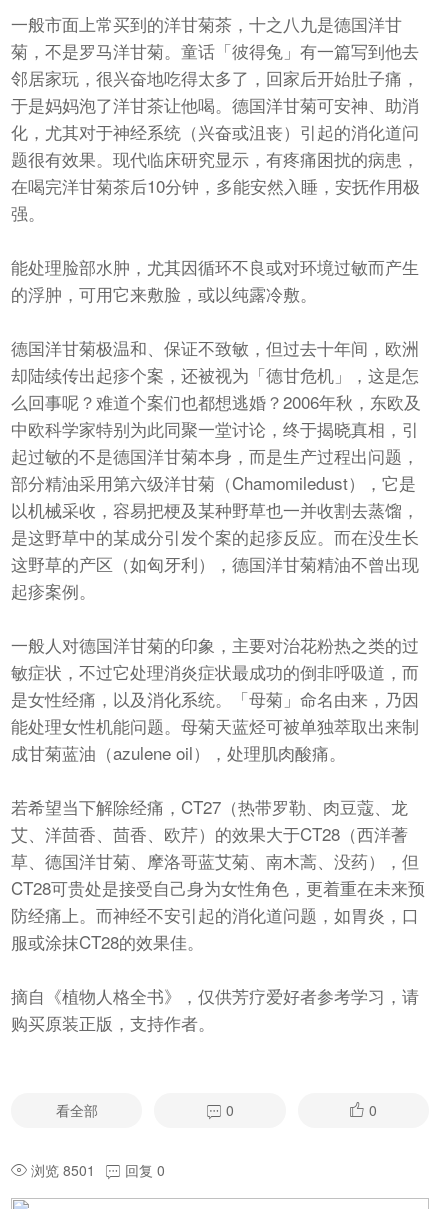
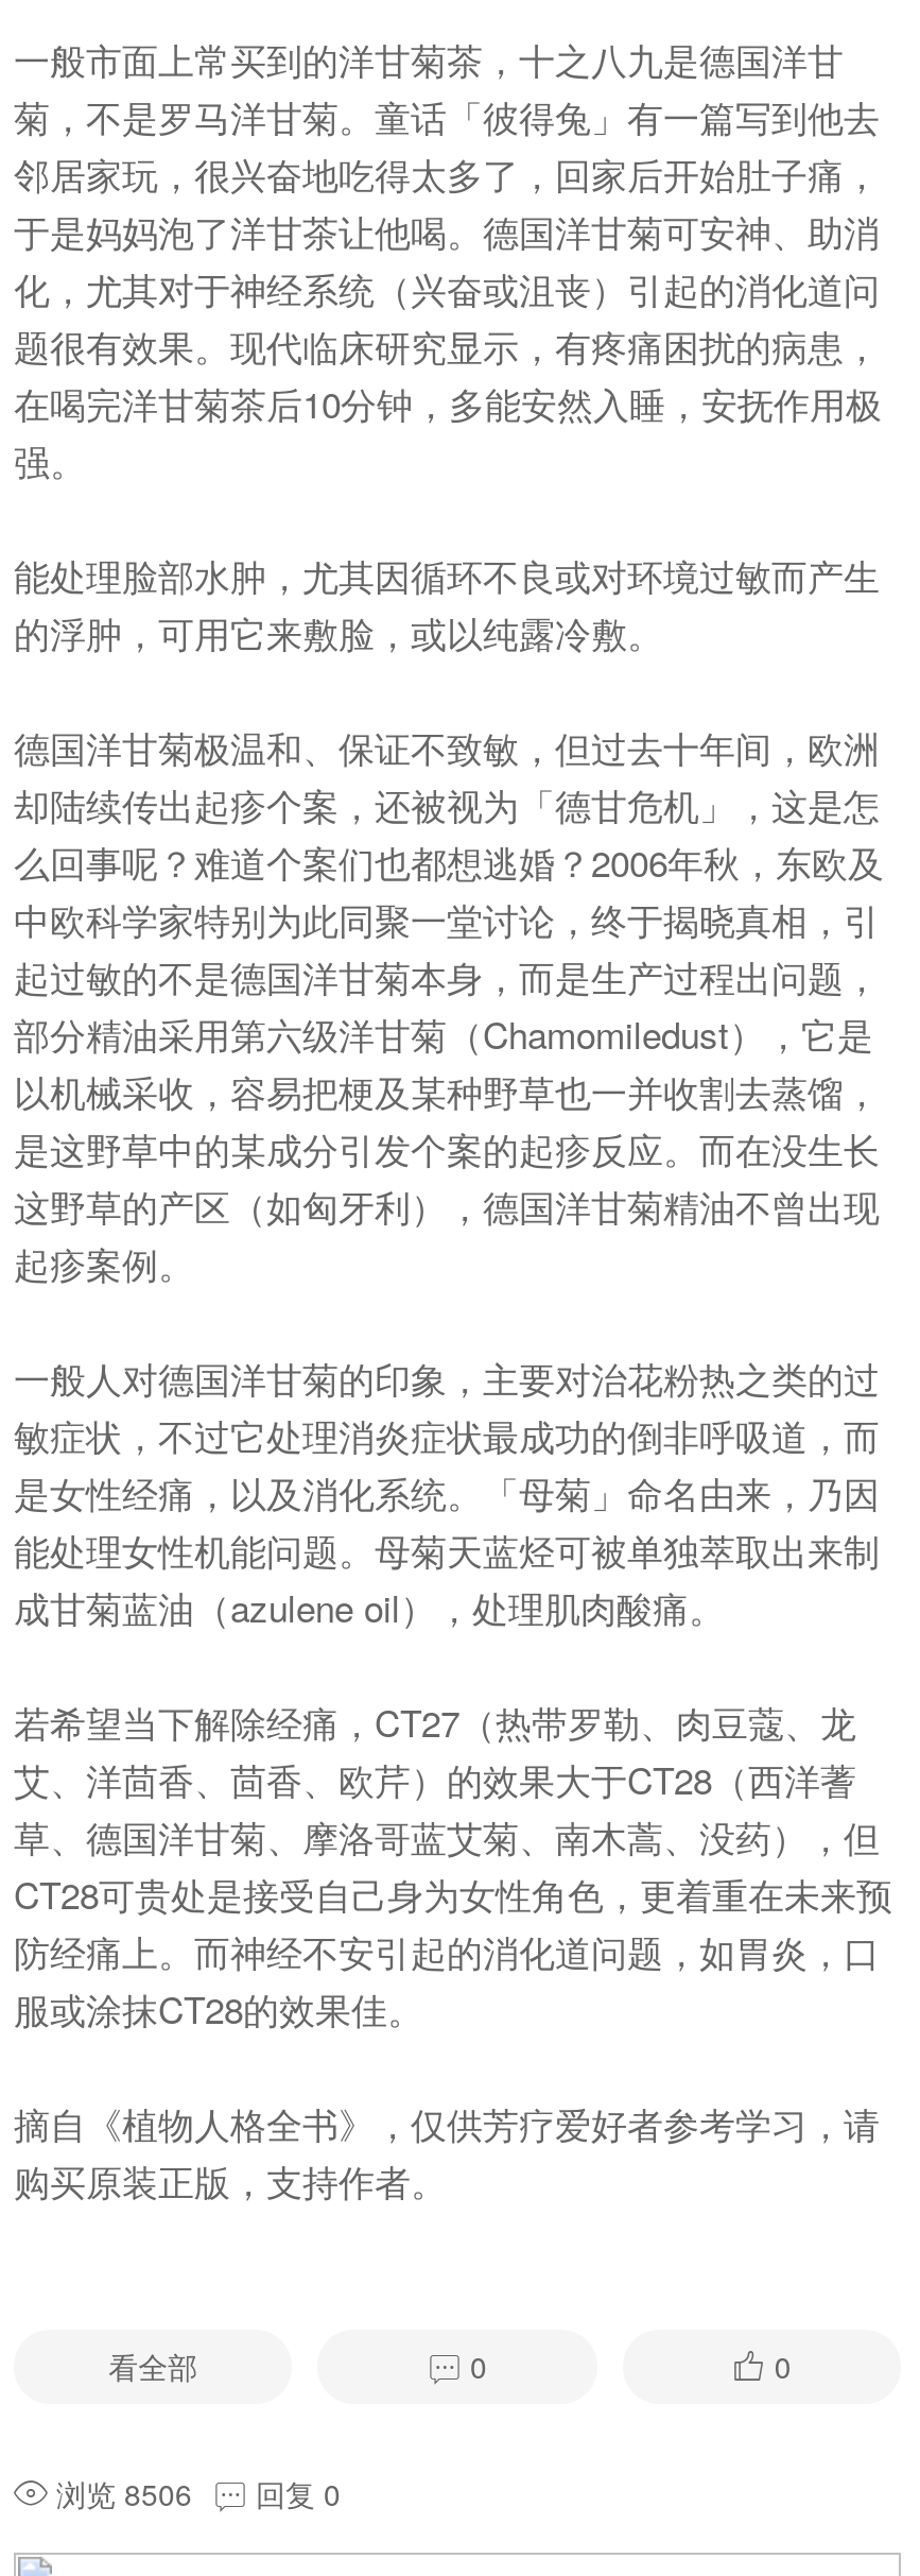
- 浏览 8501 回复 0
+ 浏览 8506 回复 0
